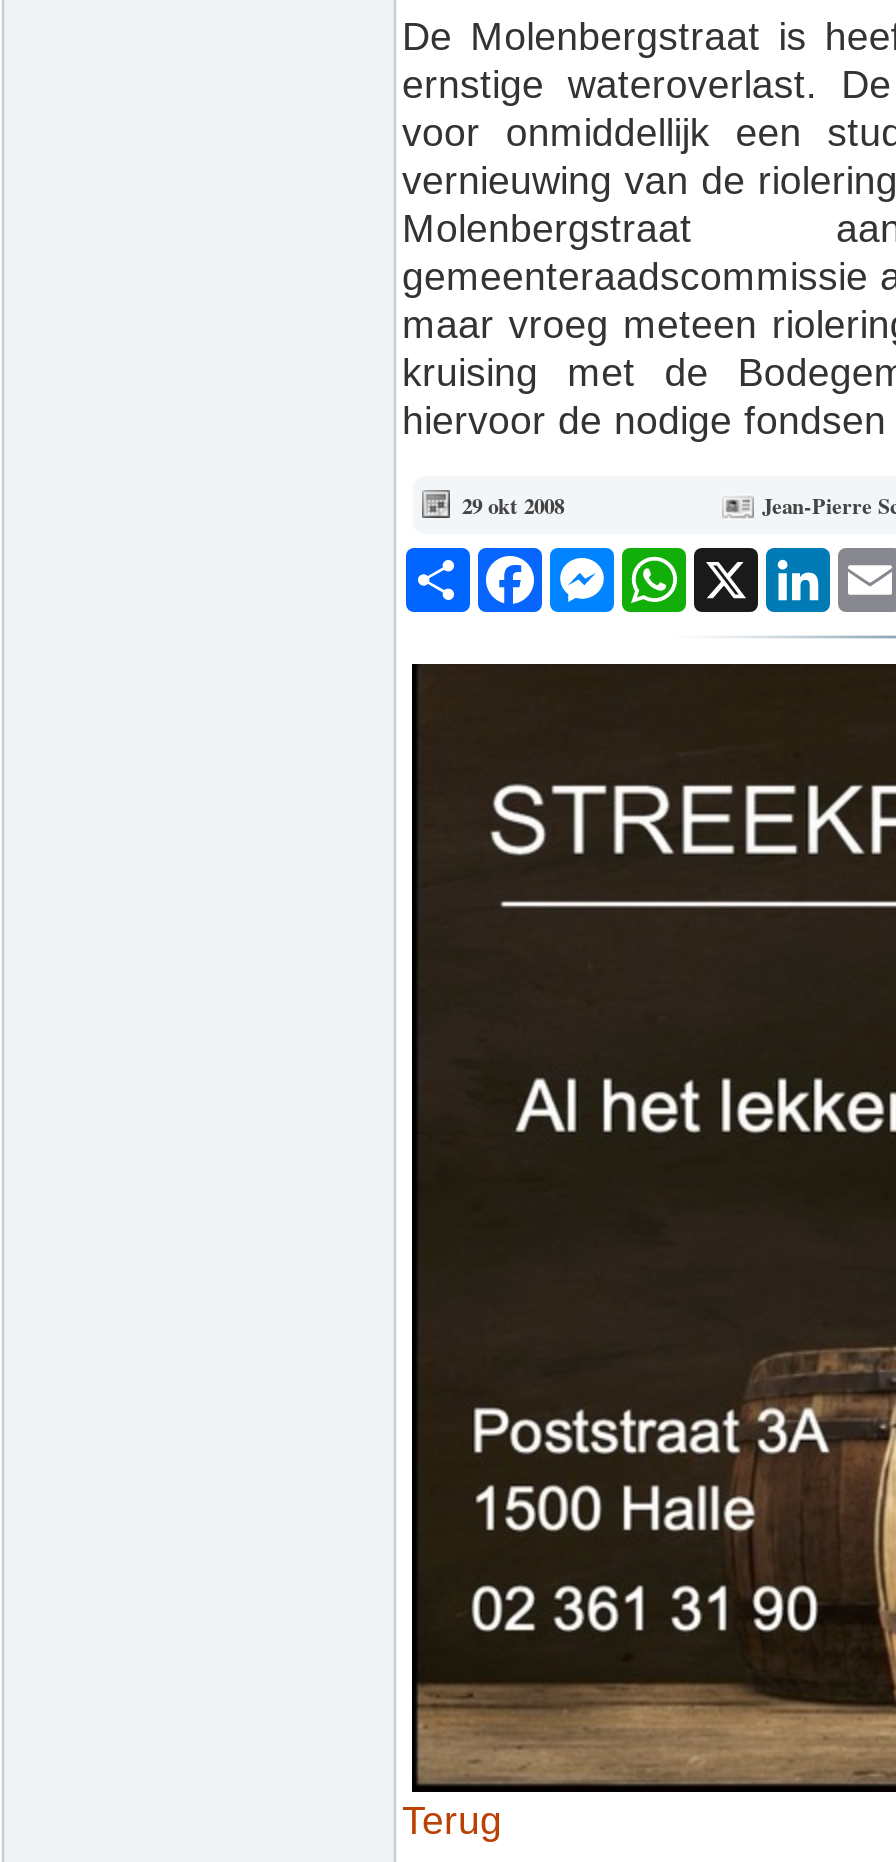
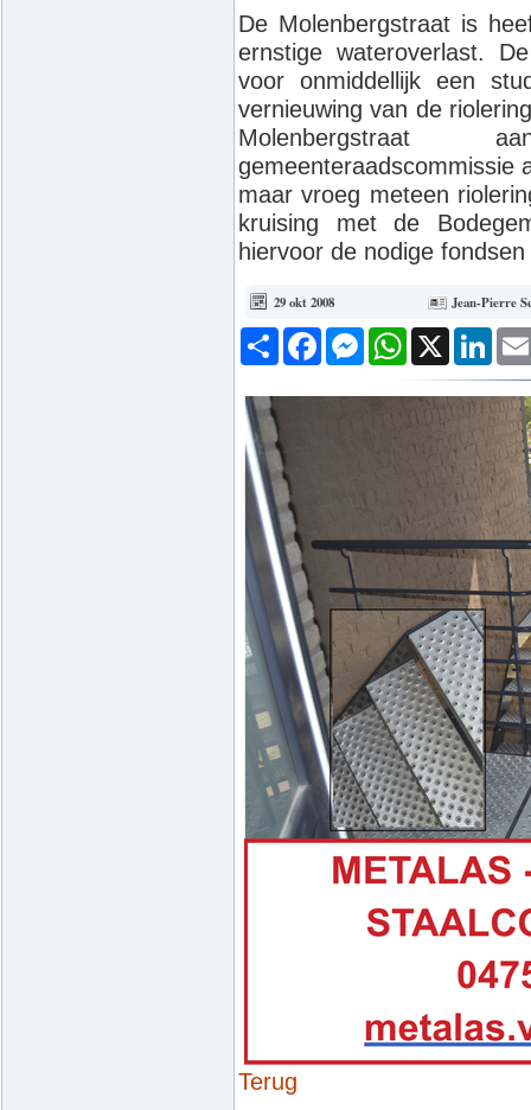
- [image]
+ [image]
